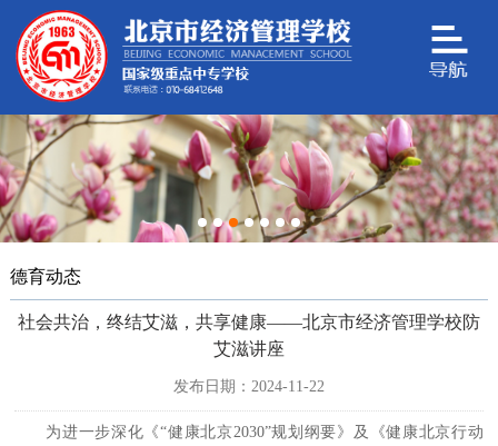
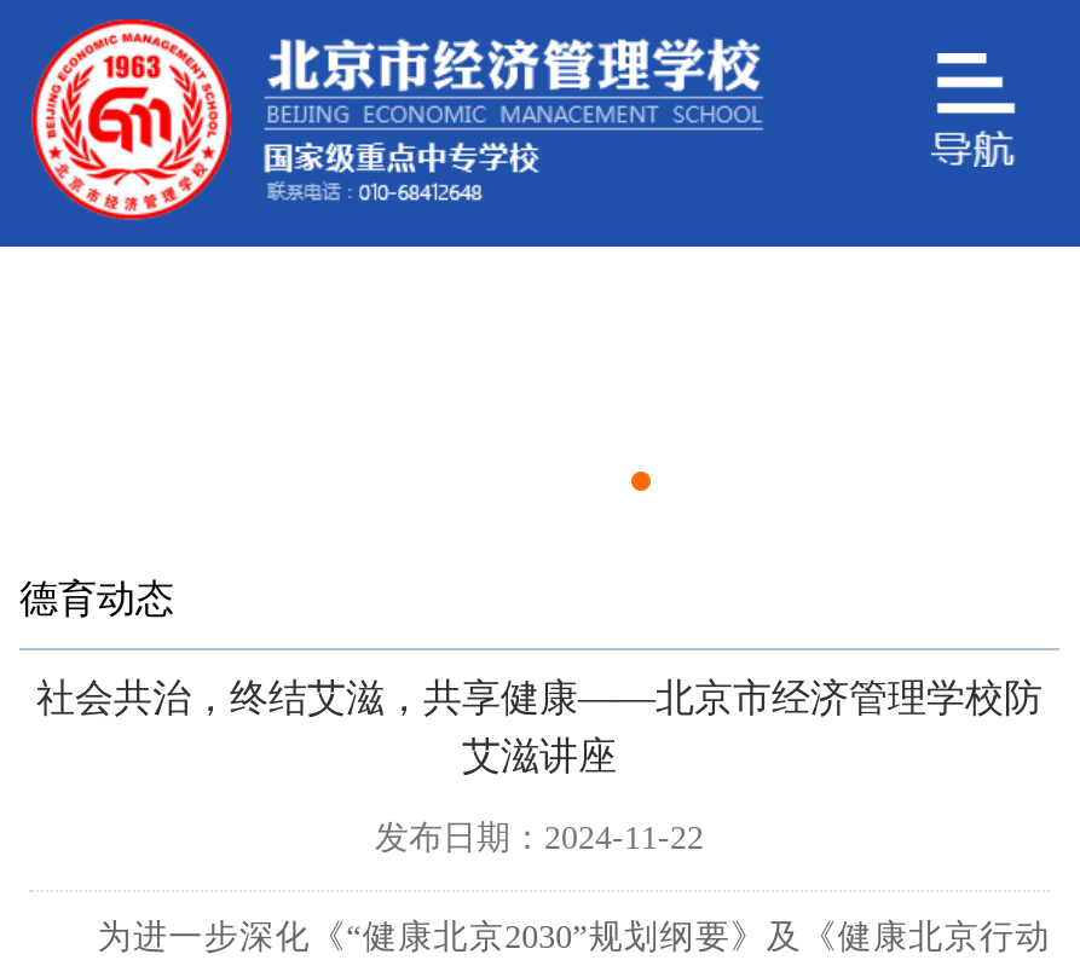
- [image]
